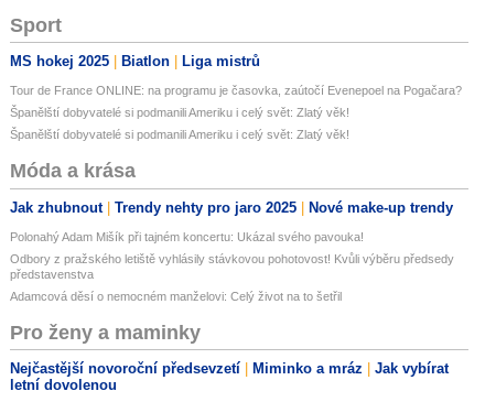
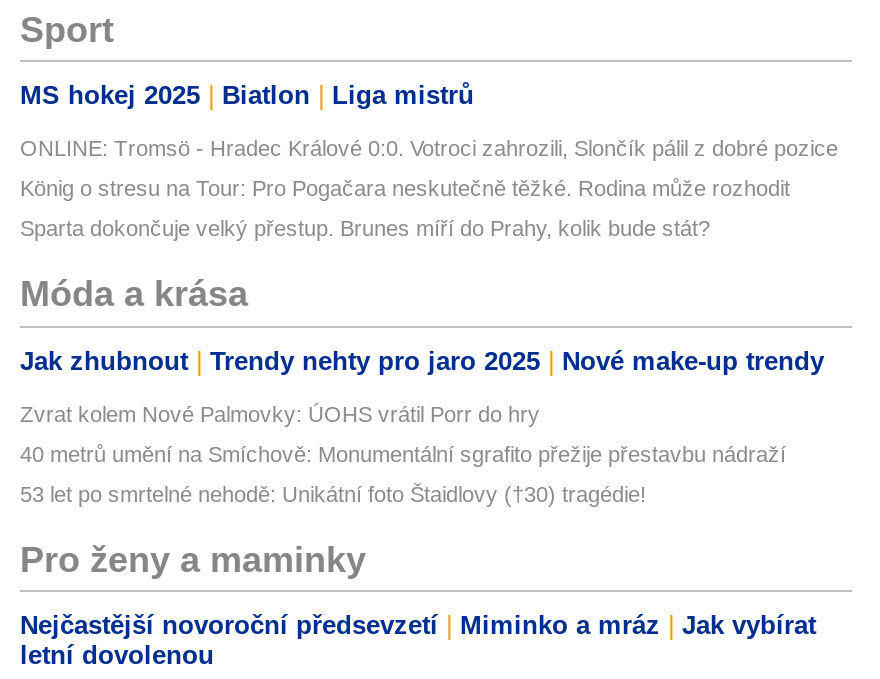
- Tour de France ONLINE: na programu je časovka, zaútočí Evenepoel na Pogačara?
+ ONLINE: Tromsö - Hradec Králové 0:0. Votroci zahrozili, Slončík pálil z dobré pozice

- Španělští dobyvatelé si podmanili Ameriku i celý svět: Zlatý věk!
+ König o stresu na Tour: Pro Pogačara neskutečně těžké. Rodina může rozhodit

- Španělští dobyvatelé si podmanili Ameriku i celý svět: Zlatý věk!
+ Sparta dokončuje velký přestup. Brunes míří do Prahy, kolik bude stát?

- Polonahý Adam Mišík při tajném koncertu: Ukázal svého pavouka!
+ Zvrat kolem Nové Palmovky: ÚOHS vrátil Porr do hry

- Odbory z pražského letiště vyhlásily stávkovou pohotovost! Kvůli výběru předsedy
- představenstva
+ 40 metrů umění na Smíchově: Monumentální sgrafito přežije přestavbu nádraží

- Adamcová děsí o nemocném manželovi: Celý život na to šetřil
+ 53 let po smrtelné nehodě: Unikátní foto Štaidlovy (†30) tragédie!
